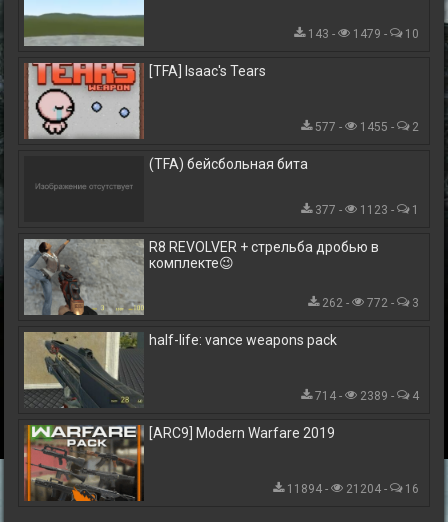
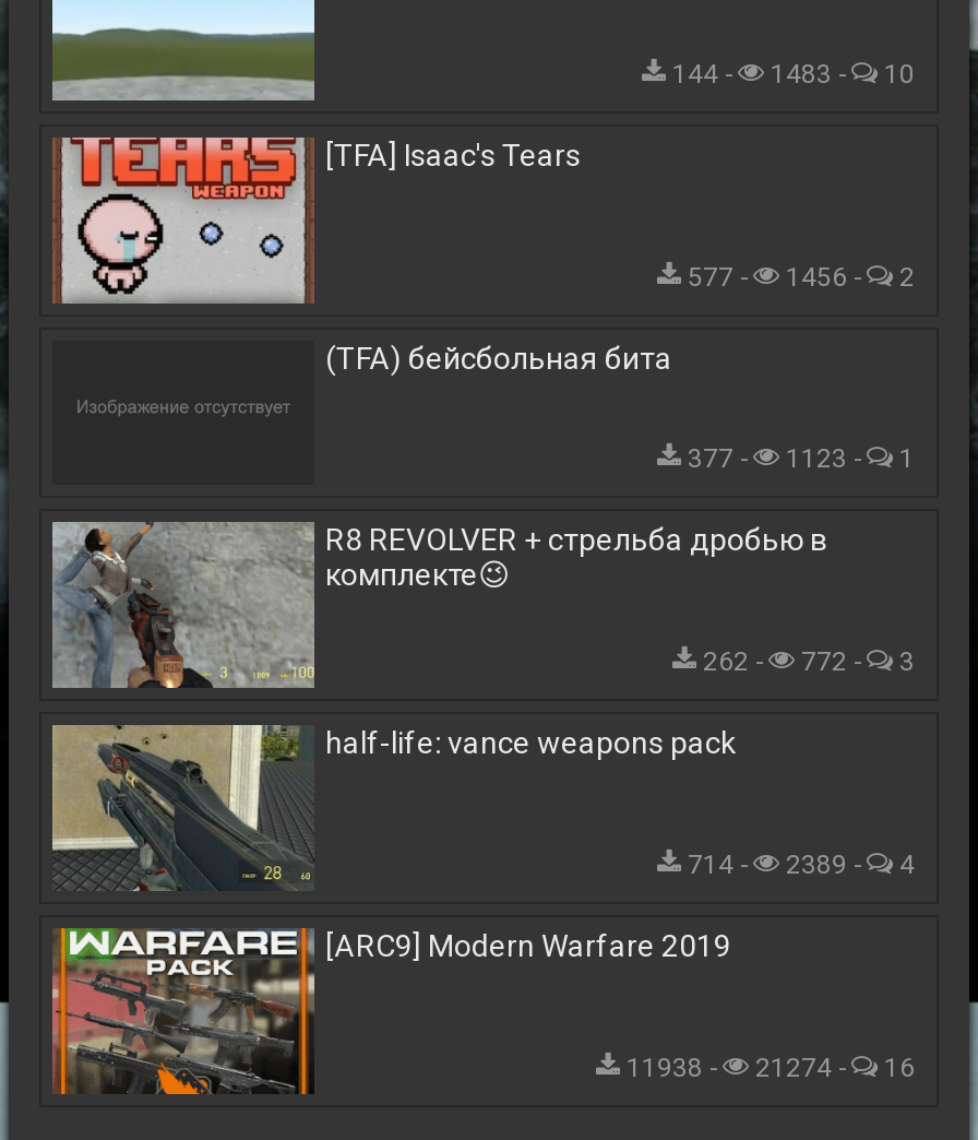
- 143 -
+ 144 -

- 1479 -
+ 1483 -

- 577 - 1455 - 2
+ 577 - 1456 - 2

- 11894 -
+ 11938 -

- 21204 -
+ 21274 -
